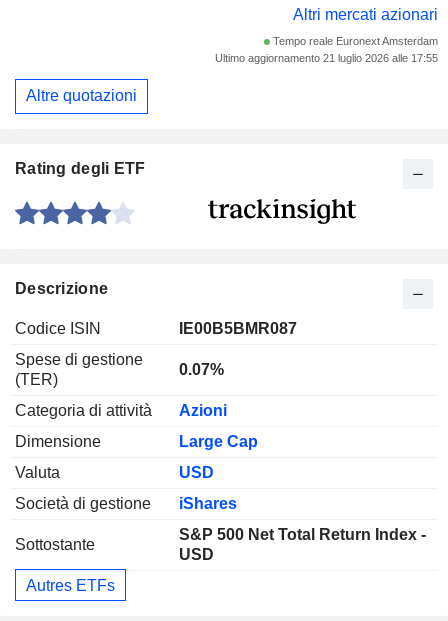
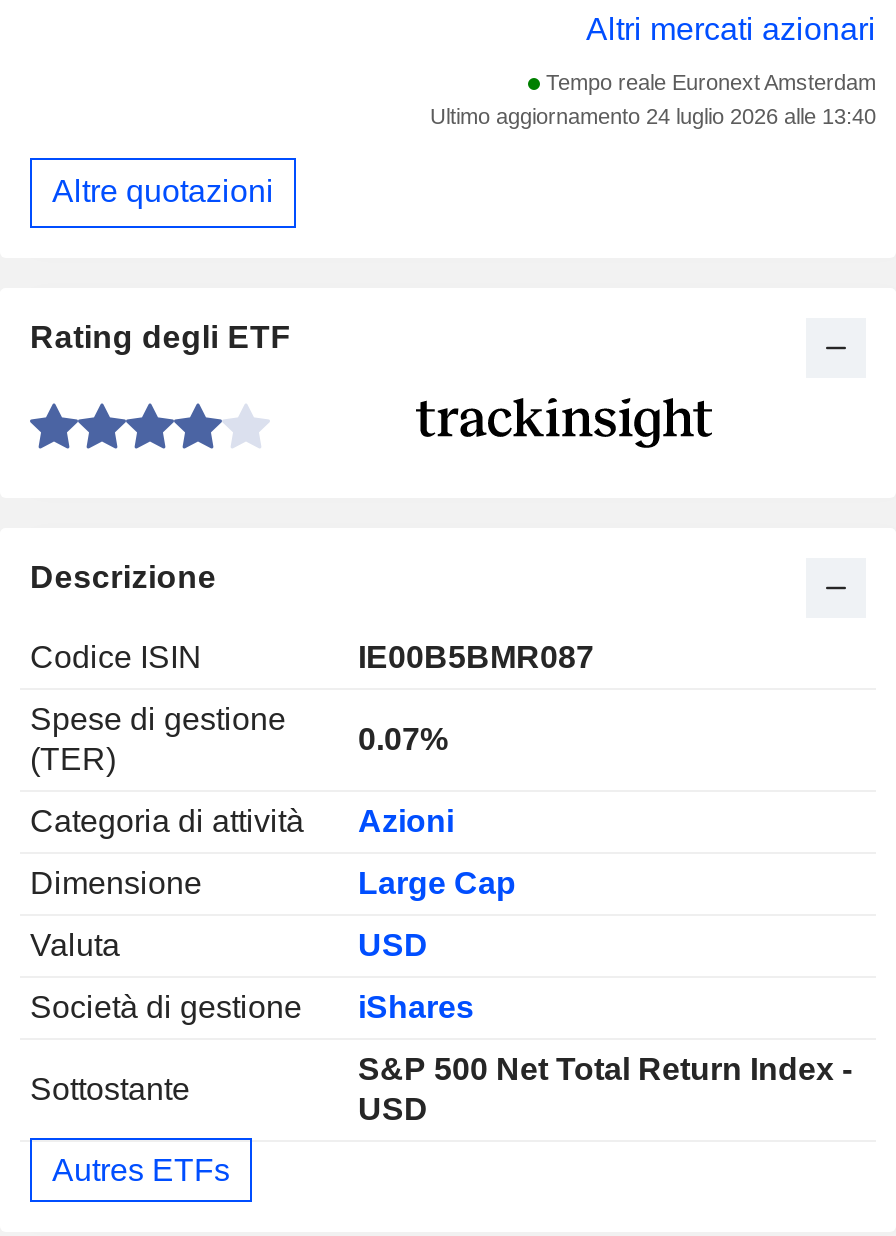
- Ultimo aggiornamento 21 luglio 2026 alle 17:55
+ Ultimo aggiornamento 24 luglio 2026 alle 13:40
